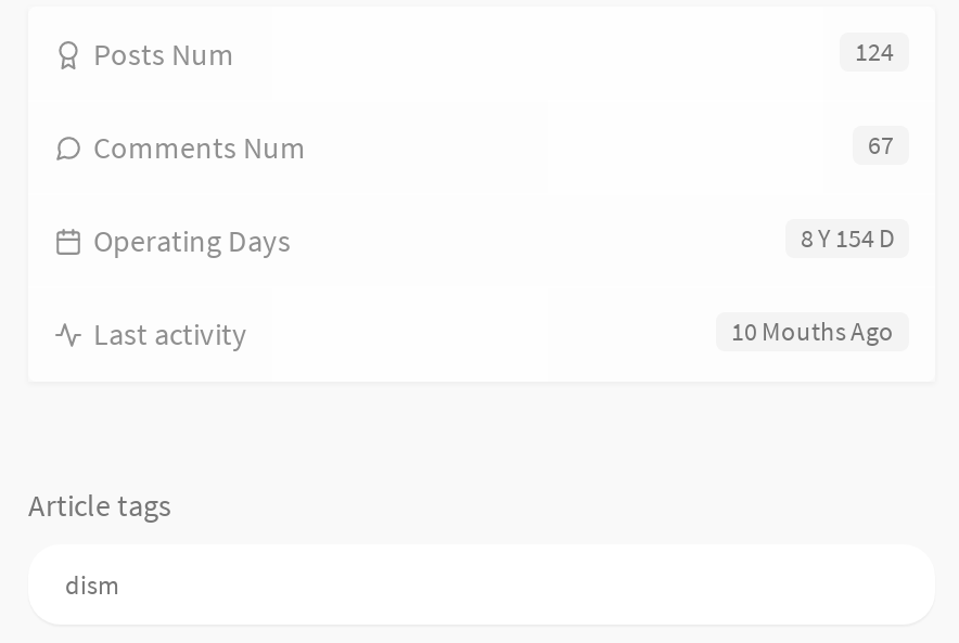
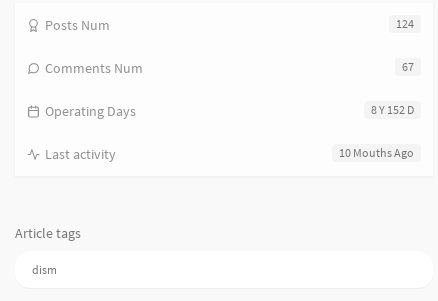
- 8 Y 154 D
+ 8 Y 152 D
